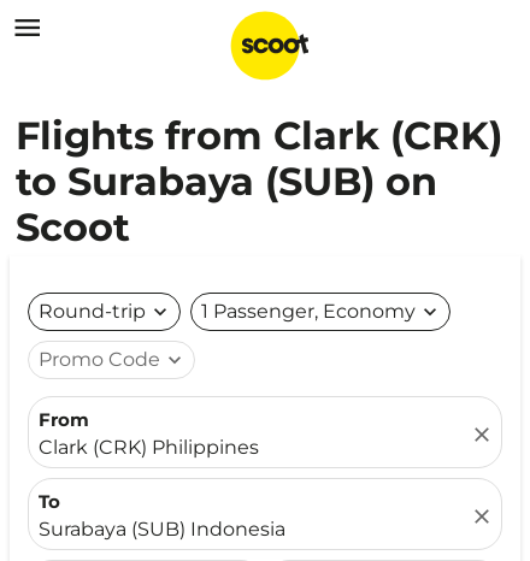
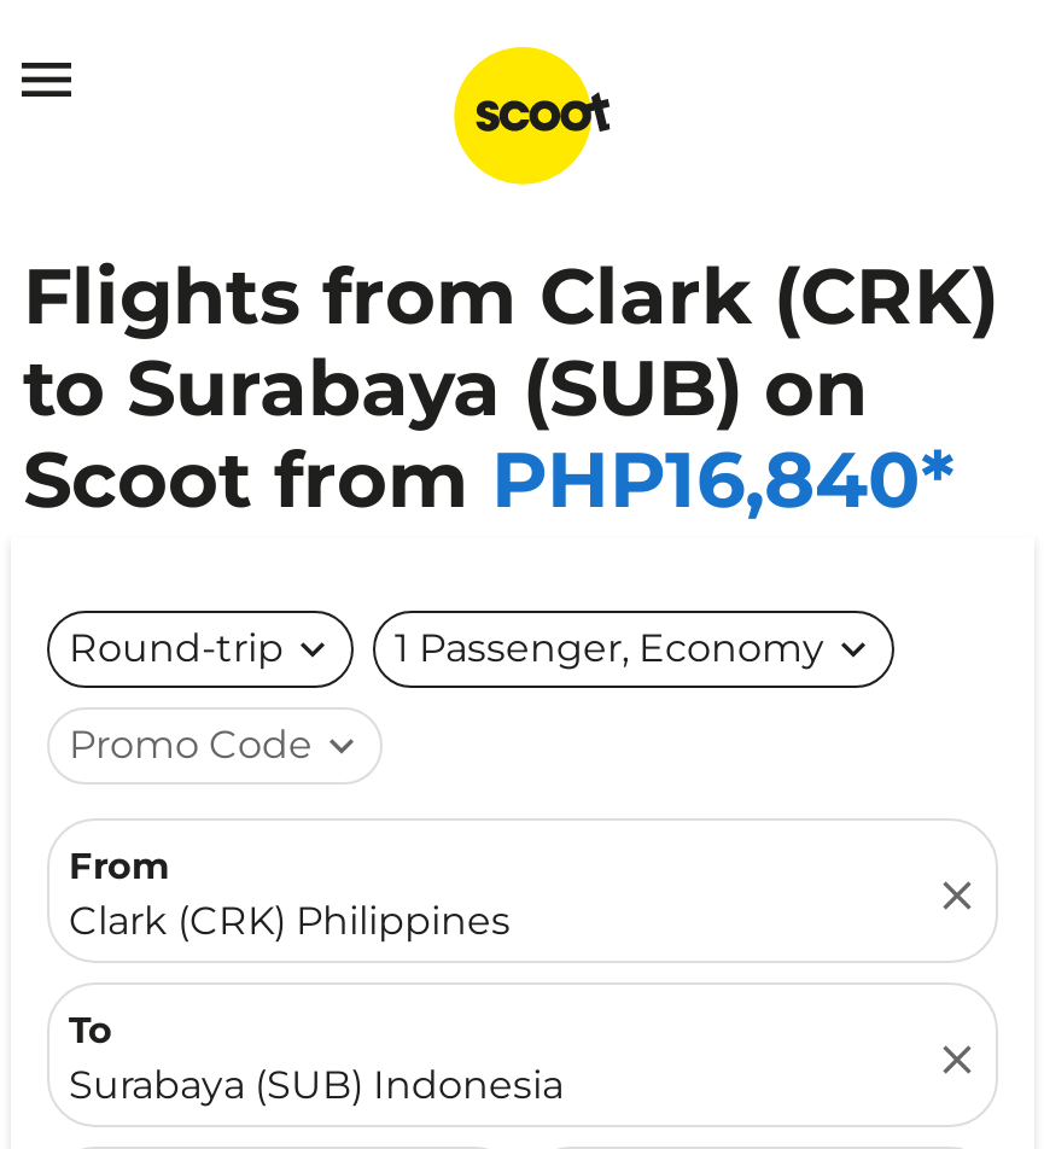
- Scoot
+ Scoot from PHP16,840*
